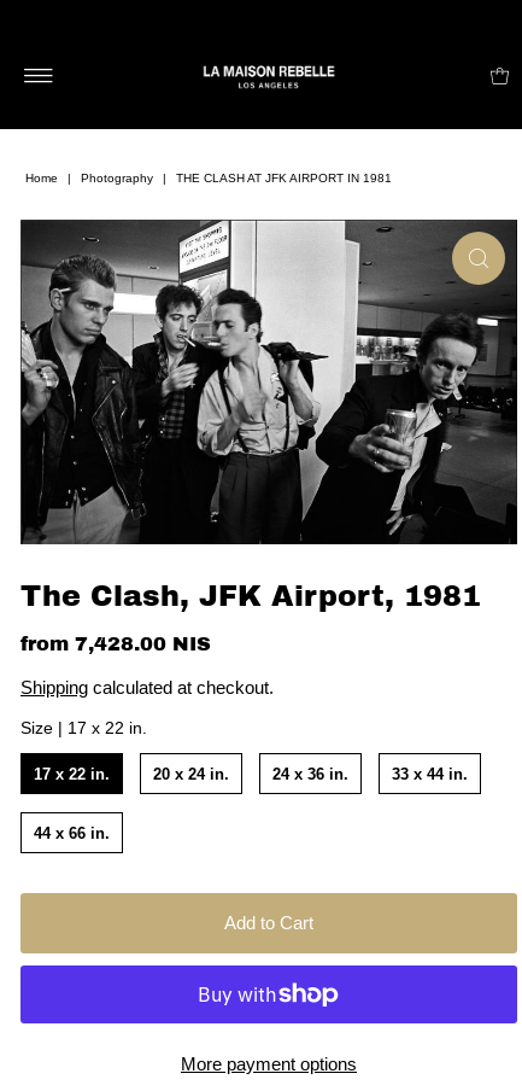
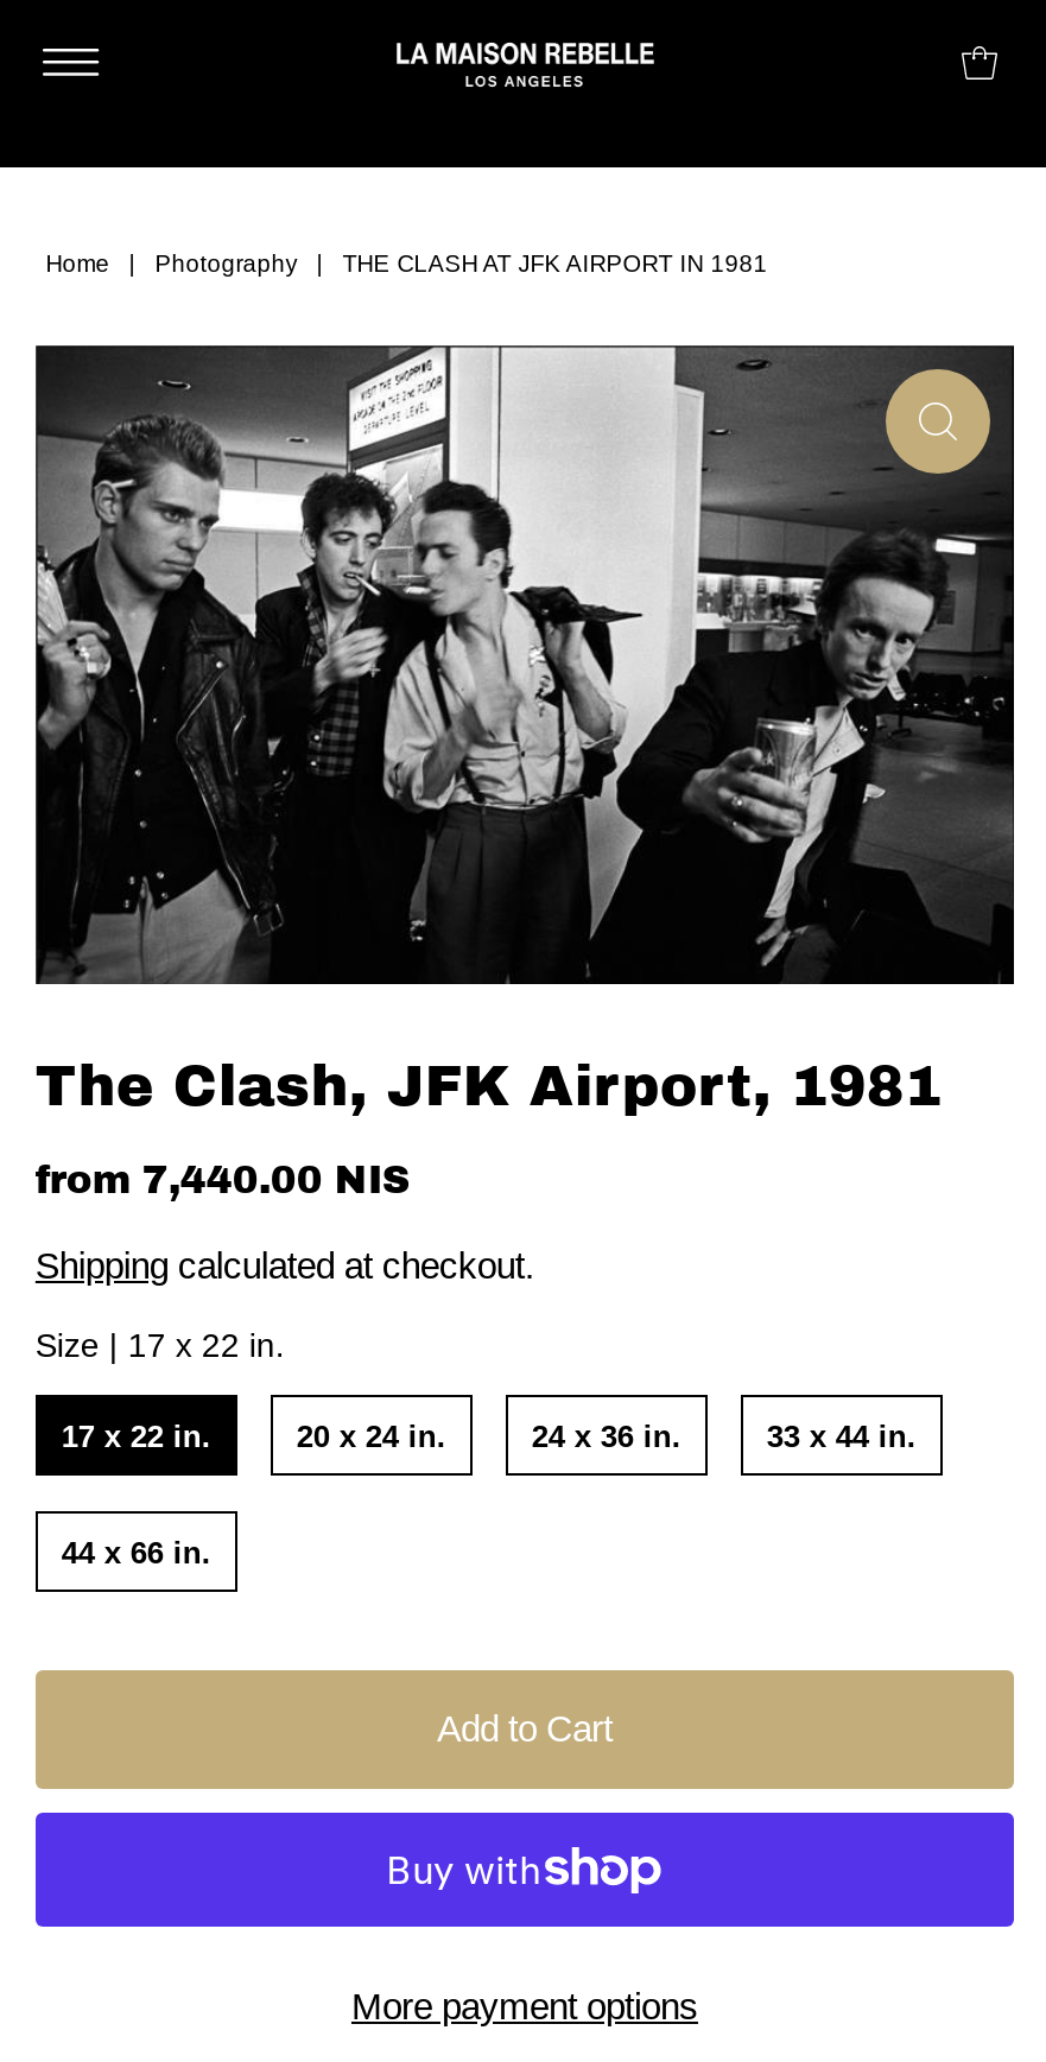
- from 7,428.00 NIS
+ from 7,440.00 NIS
